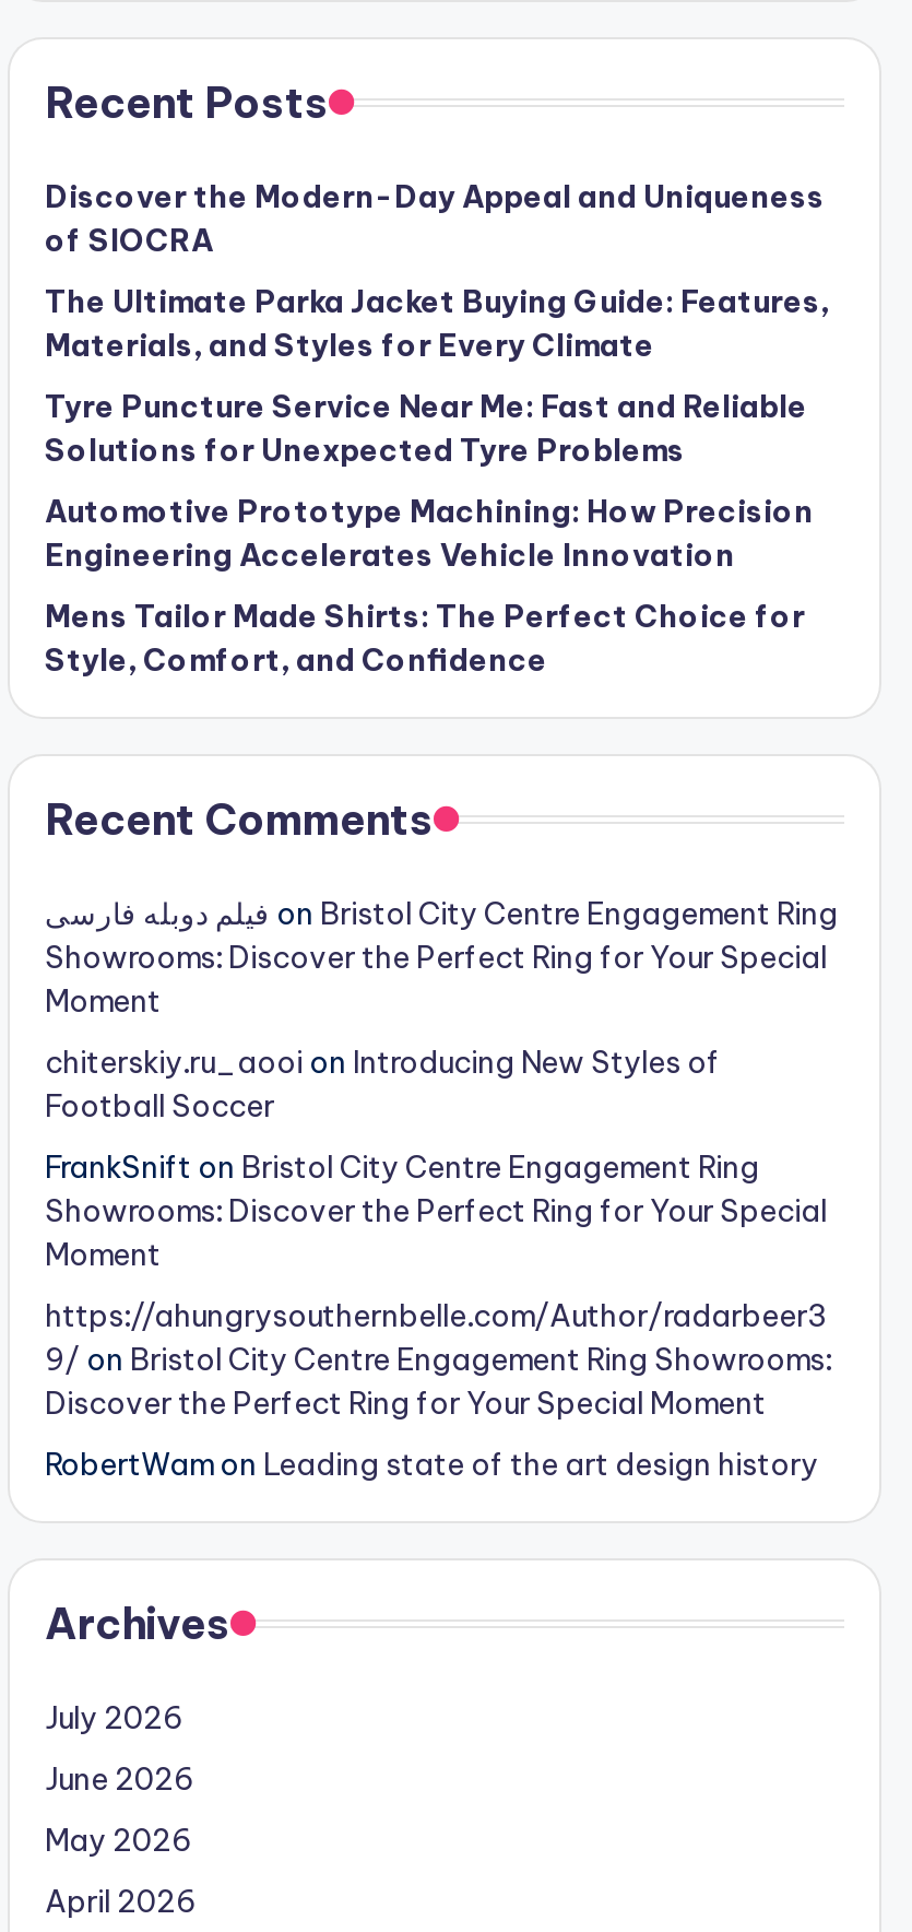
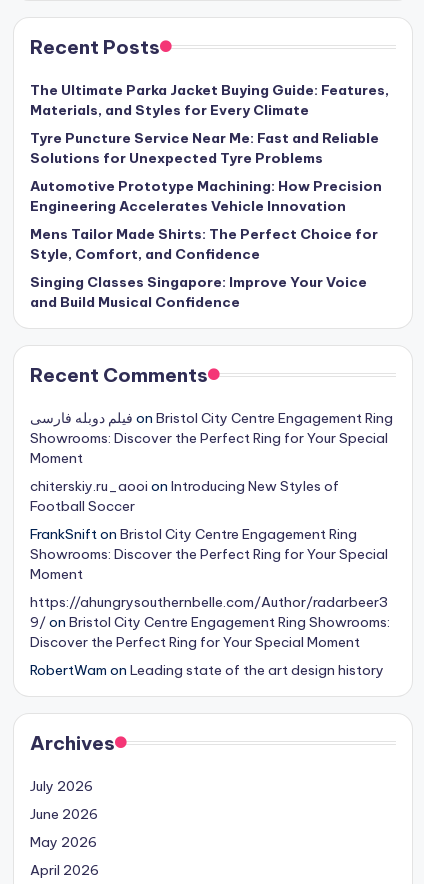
- Discover the Modern-Day Appeal and Uniqueness
- of SIOCRA

moved up: The Ultimate Parka Jacket Buying Guide: Features, | Materials, and Styles for Every Climate | Tyre Puncture Service Near Me: Fast and Reliable | Solutions for Unexpected Tyre Problems | Automotive Prototype Machining: How Precision | Engineering Accelerates Vehicle Innovation | Mens Tailor Made Shirts: The Perfect Choice for | Style, Comfort, and Confidence

+ Singing Classes Singapore: Improve Your Voice
+ and Build Musical Confidence
